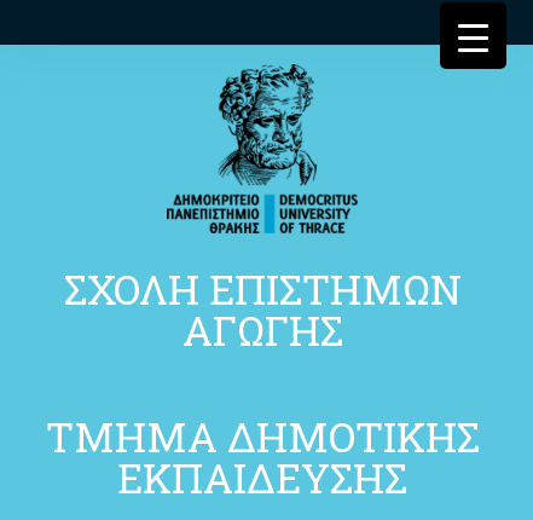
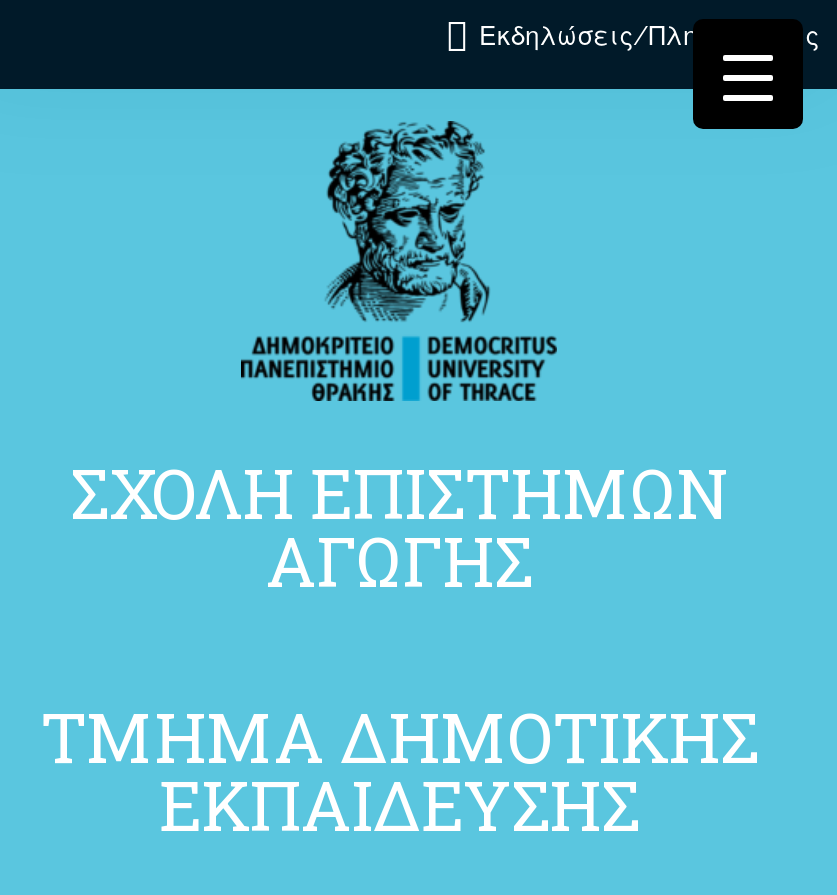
+ Εκδηλώσεις/Πληροφορίες
